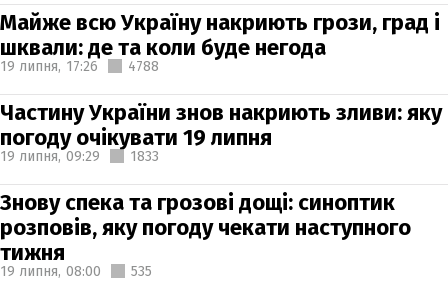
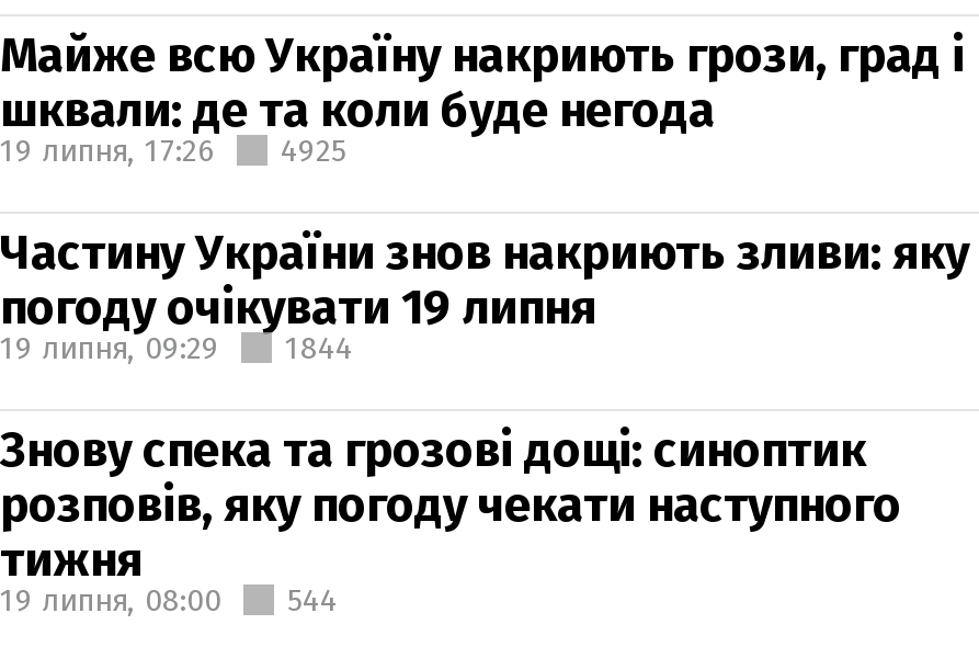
- 19 липня, 17:26 4788
+ 19 липня, 17:26 4925

- 19 липня, 09:29 1833
+ 19 липня, 09:29 1844

- 19 липня, 08:00 535
+ 19 липня, 08:00 544
